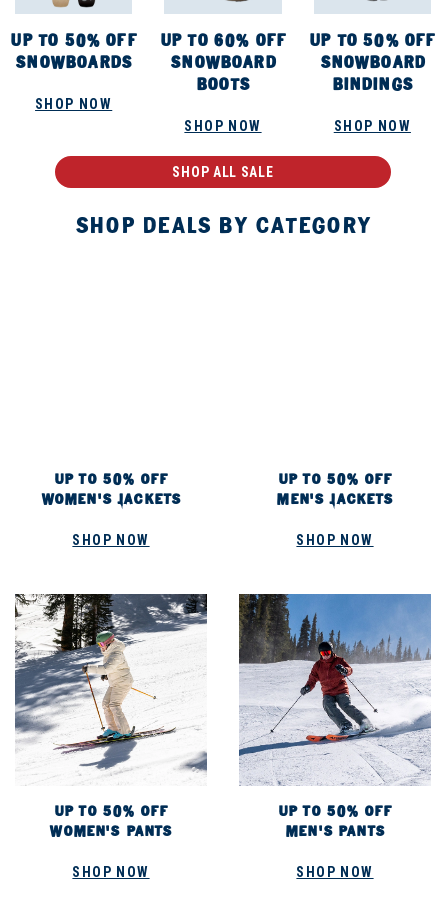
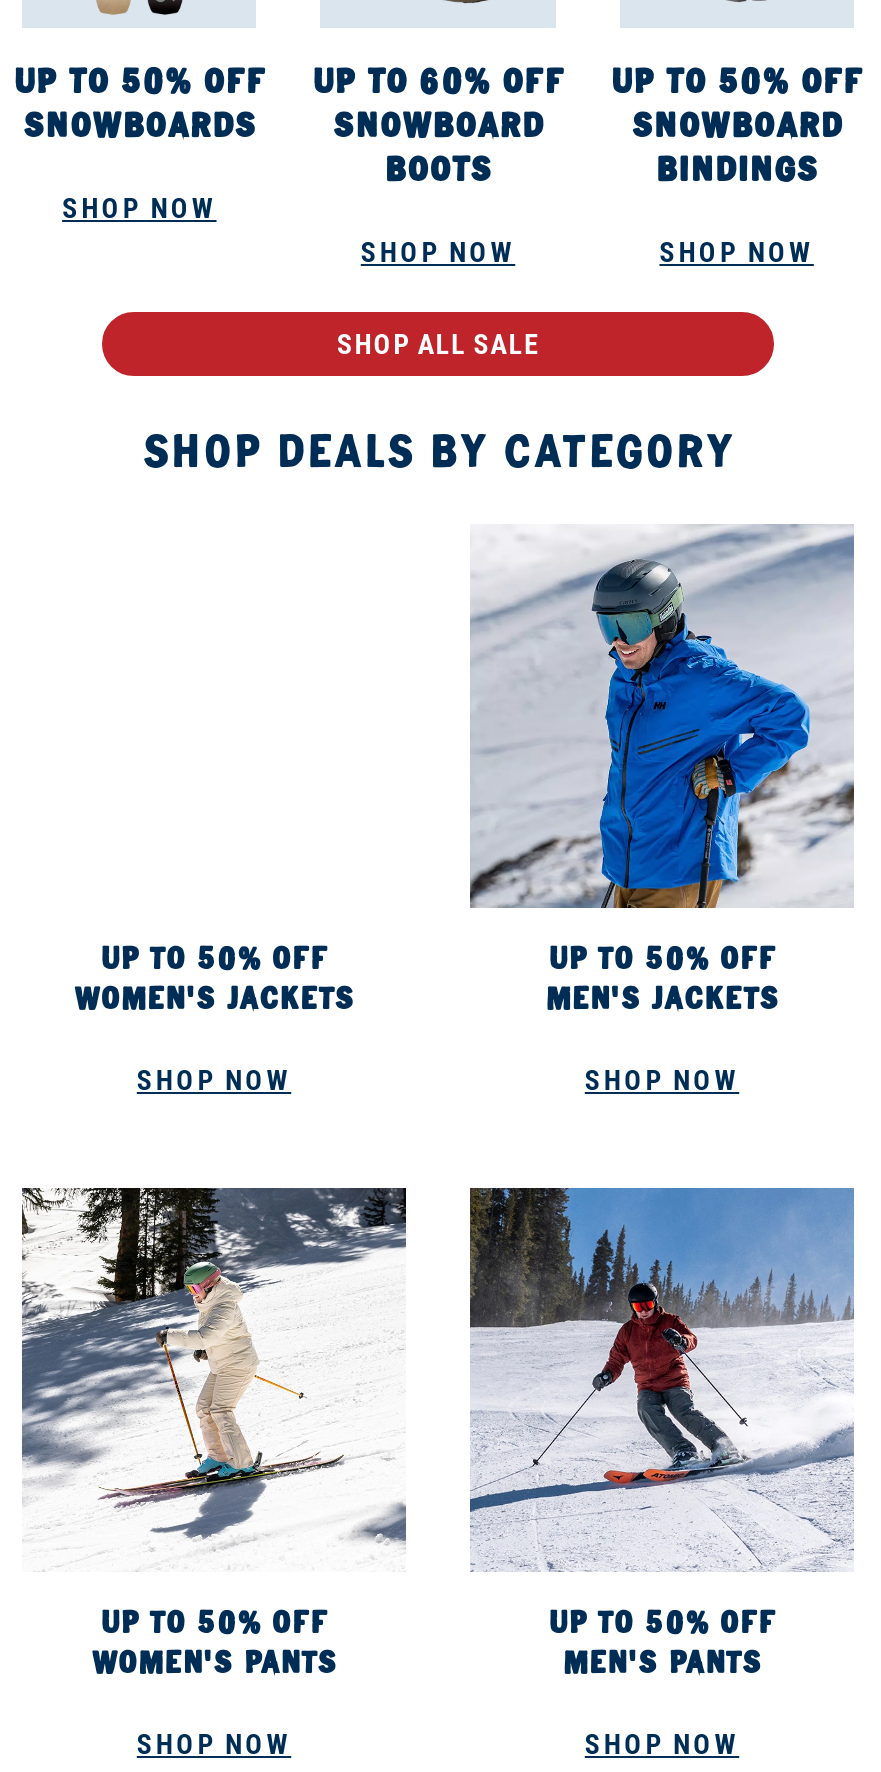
+ [image]
